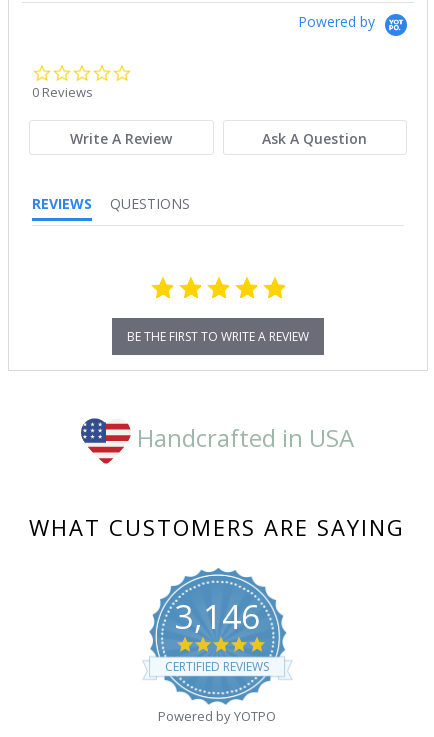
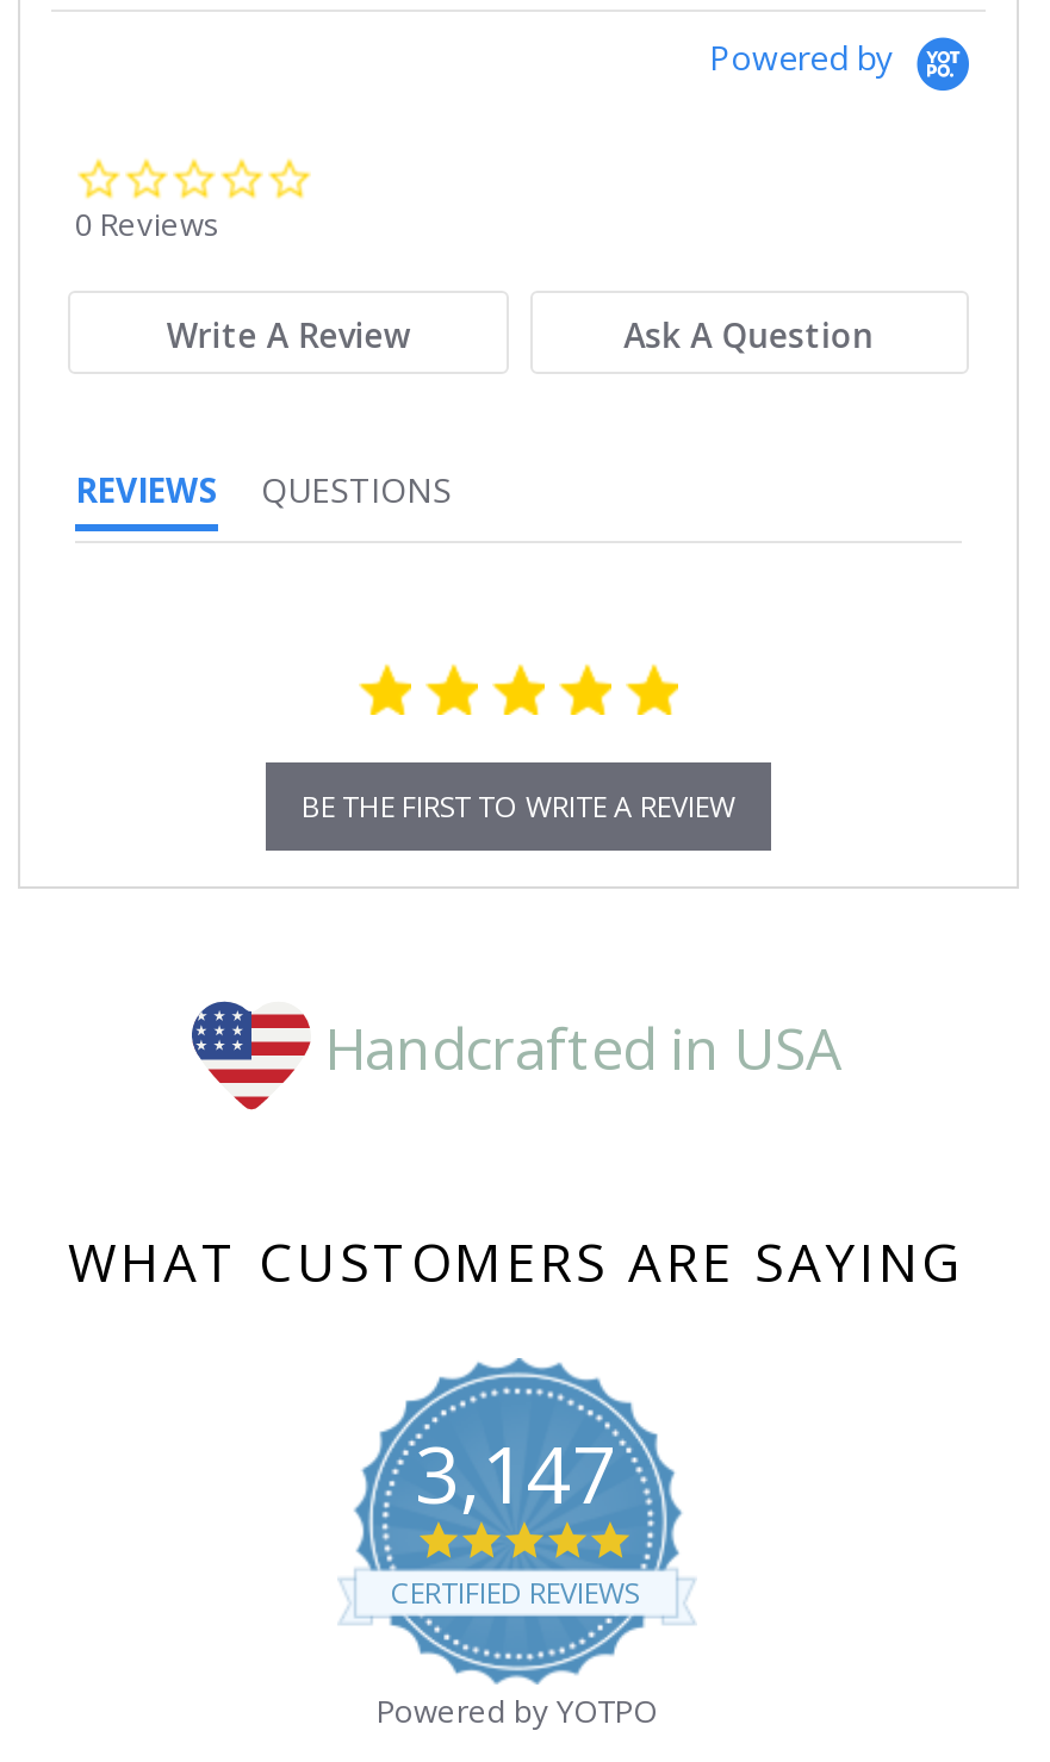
- 3,146
+ 3,147
